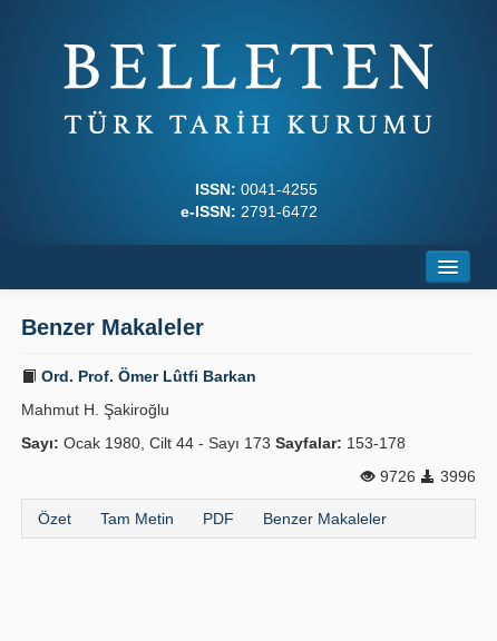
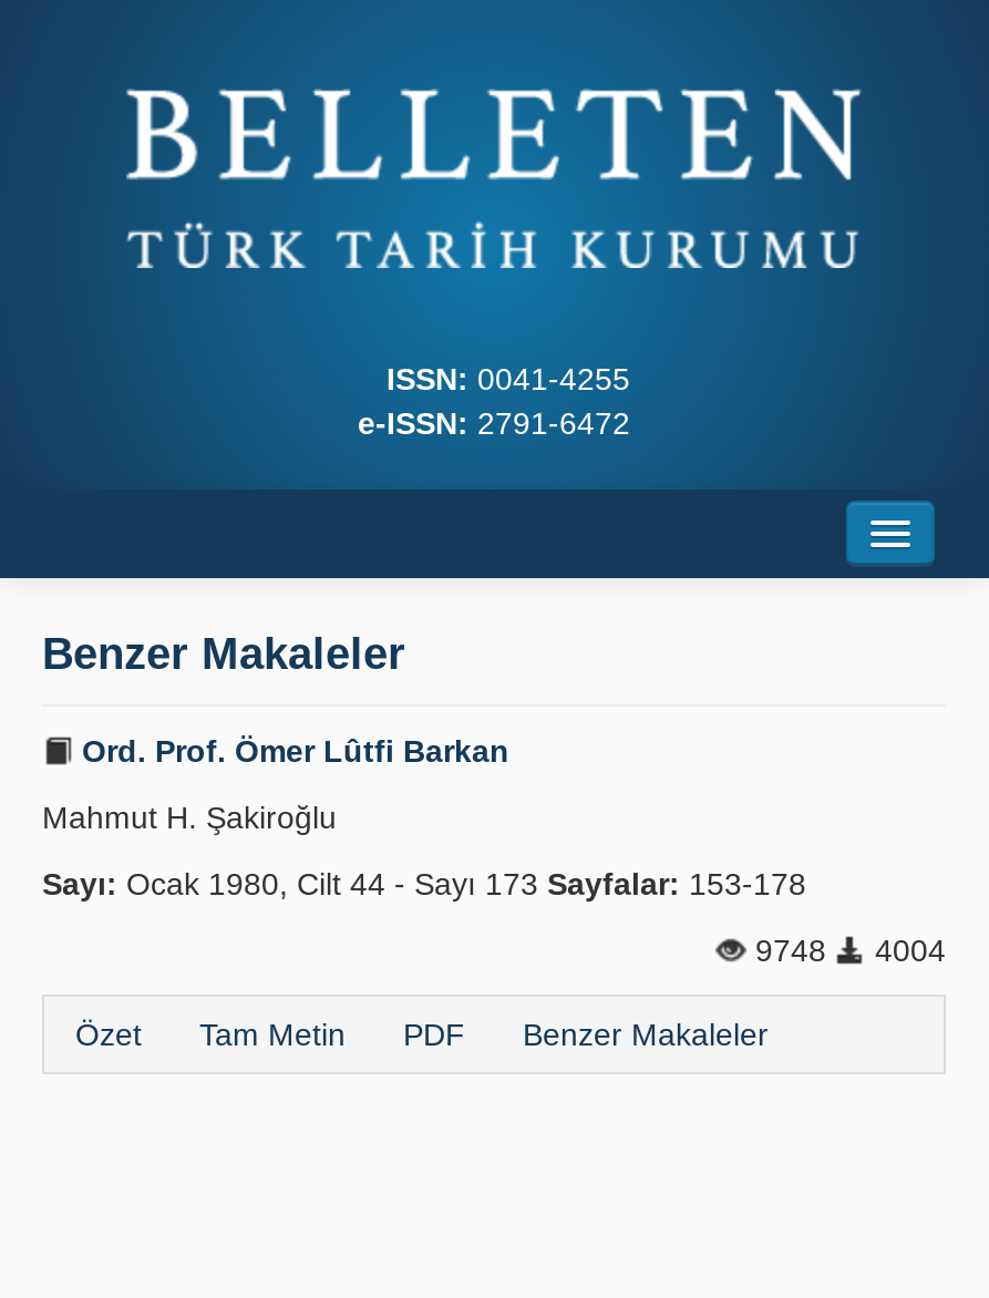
- 9726
+ 9748

- 3996
+ 4004
